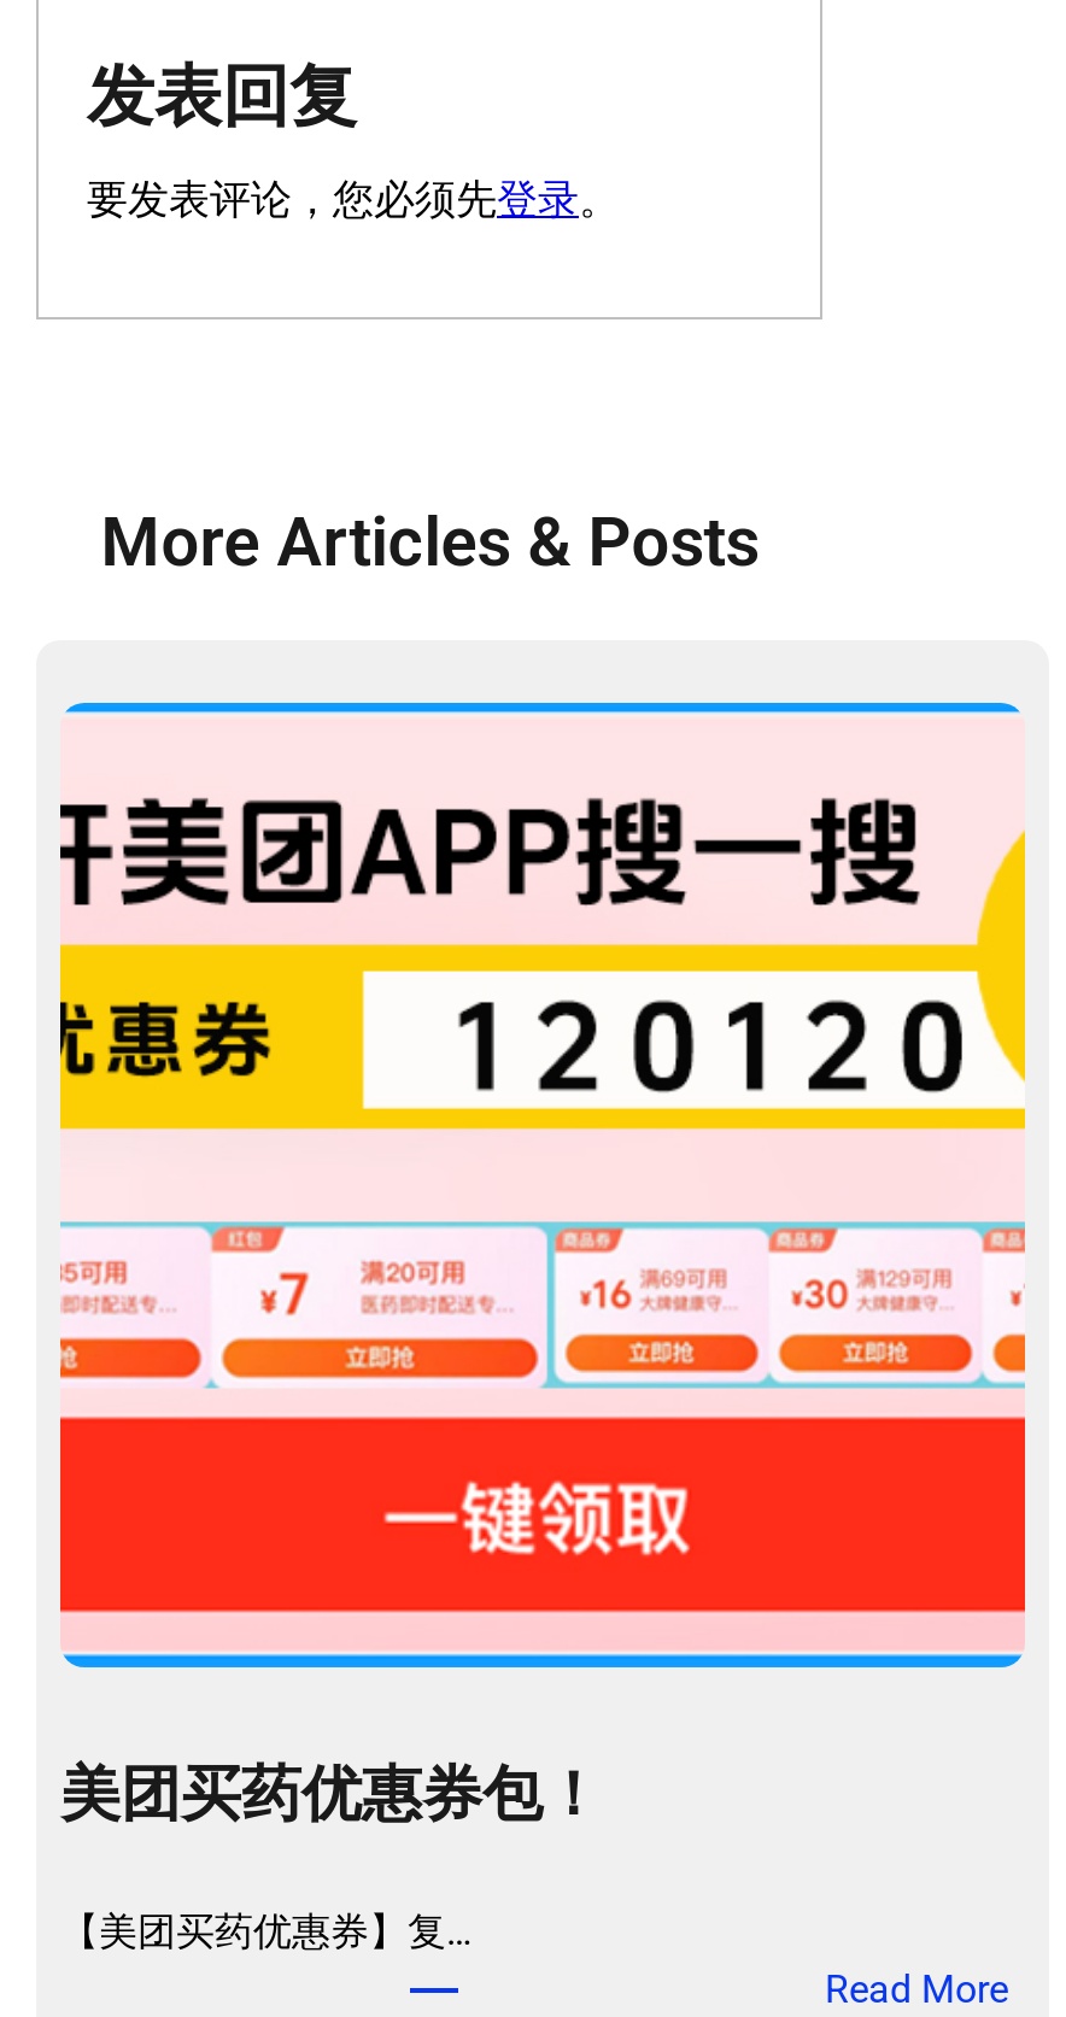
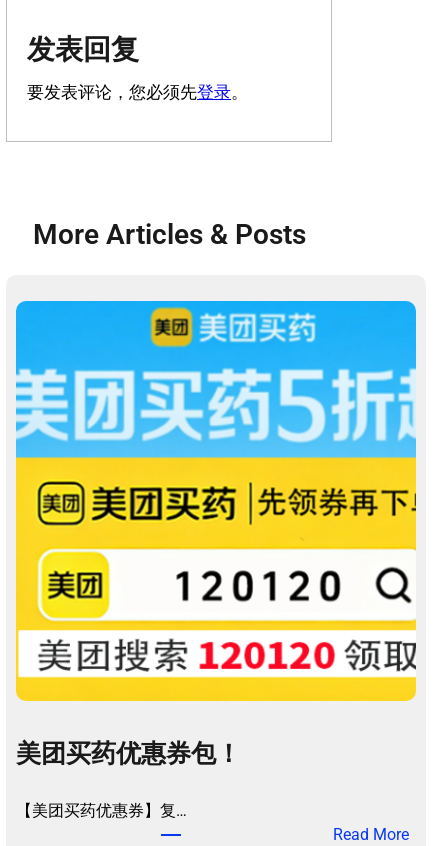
- [image]
+ [image]
